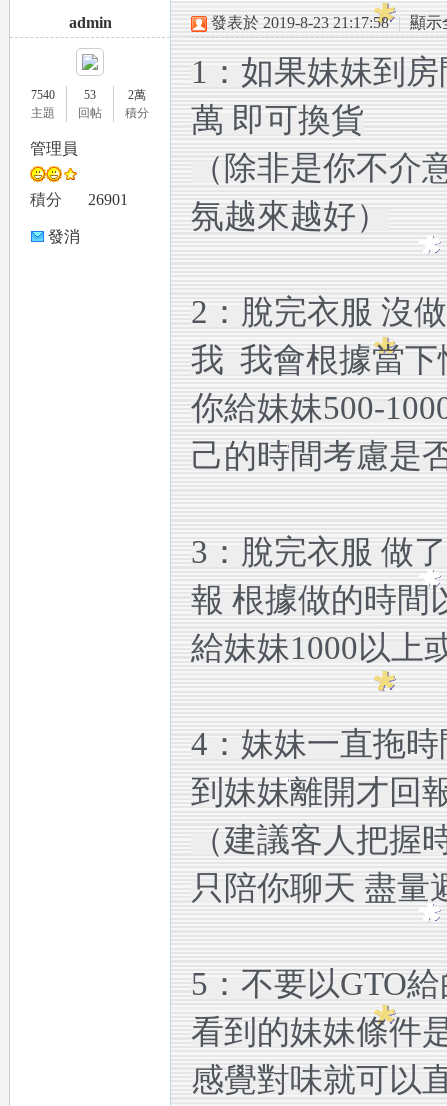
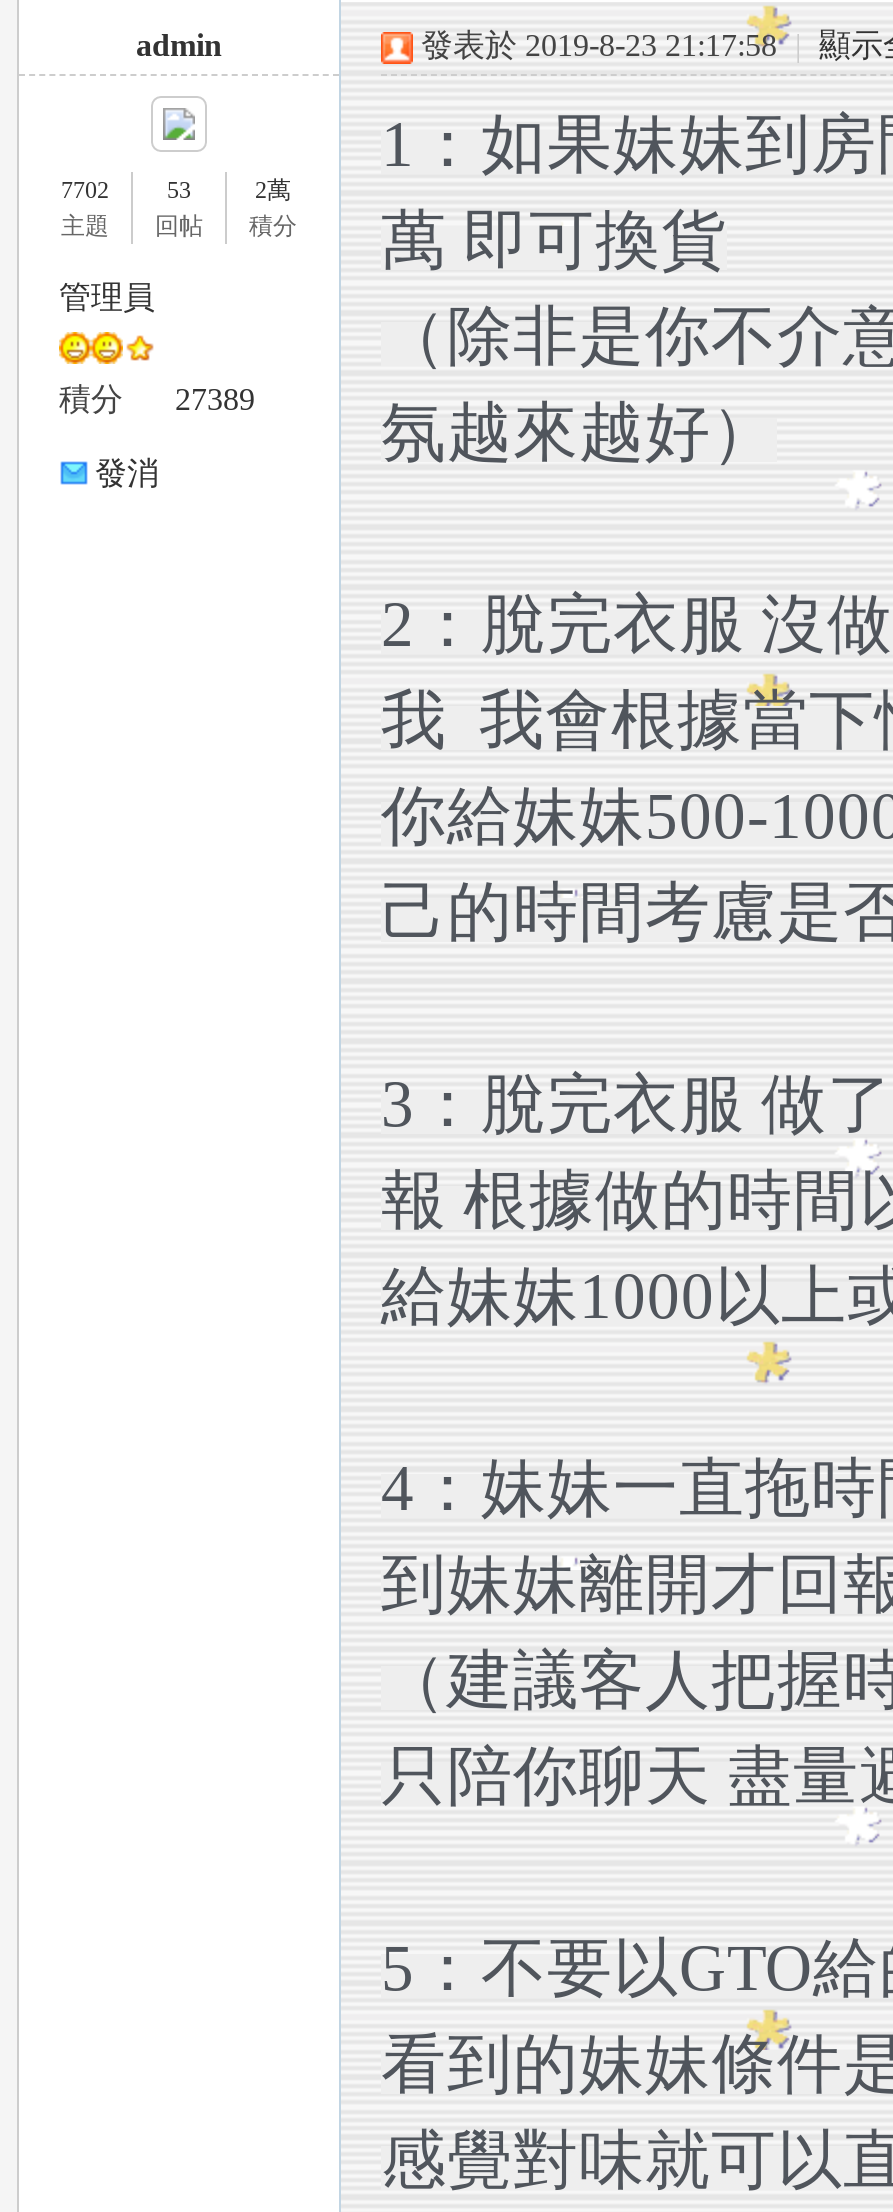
- 7540
+ 7702

- 積分 26901
+ 積分 27389
